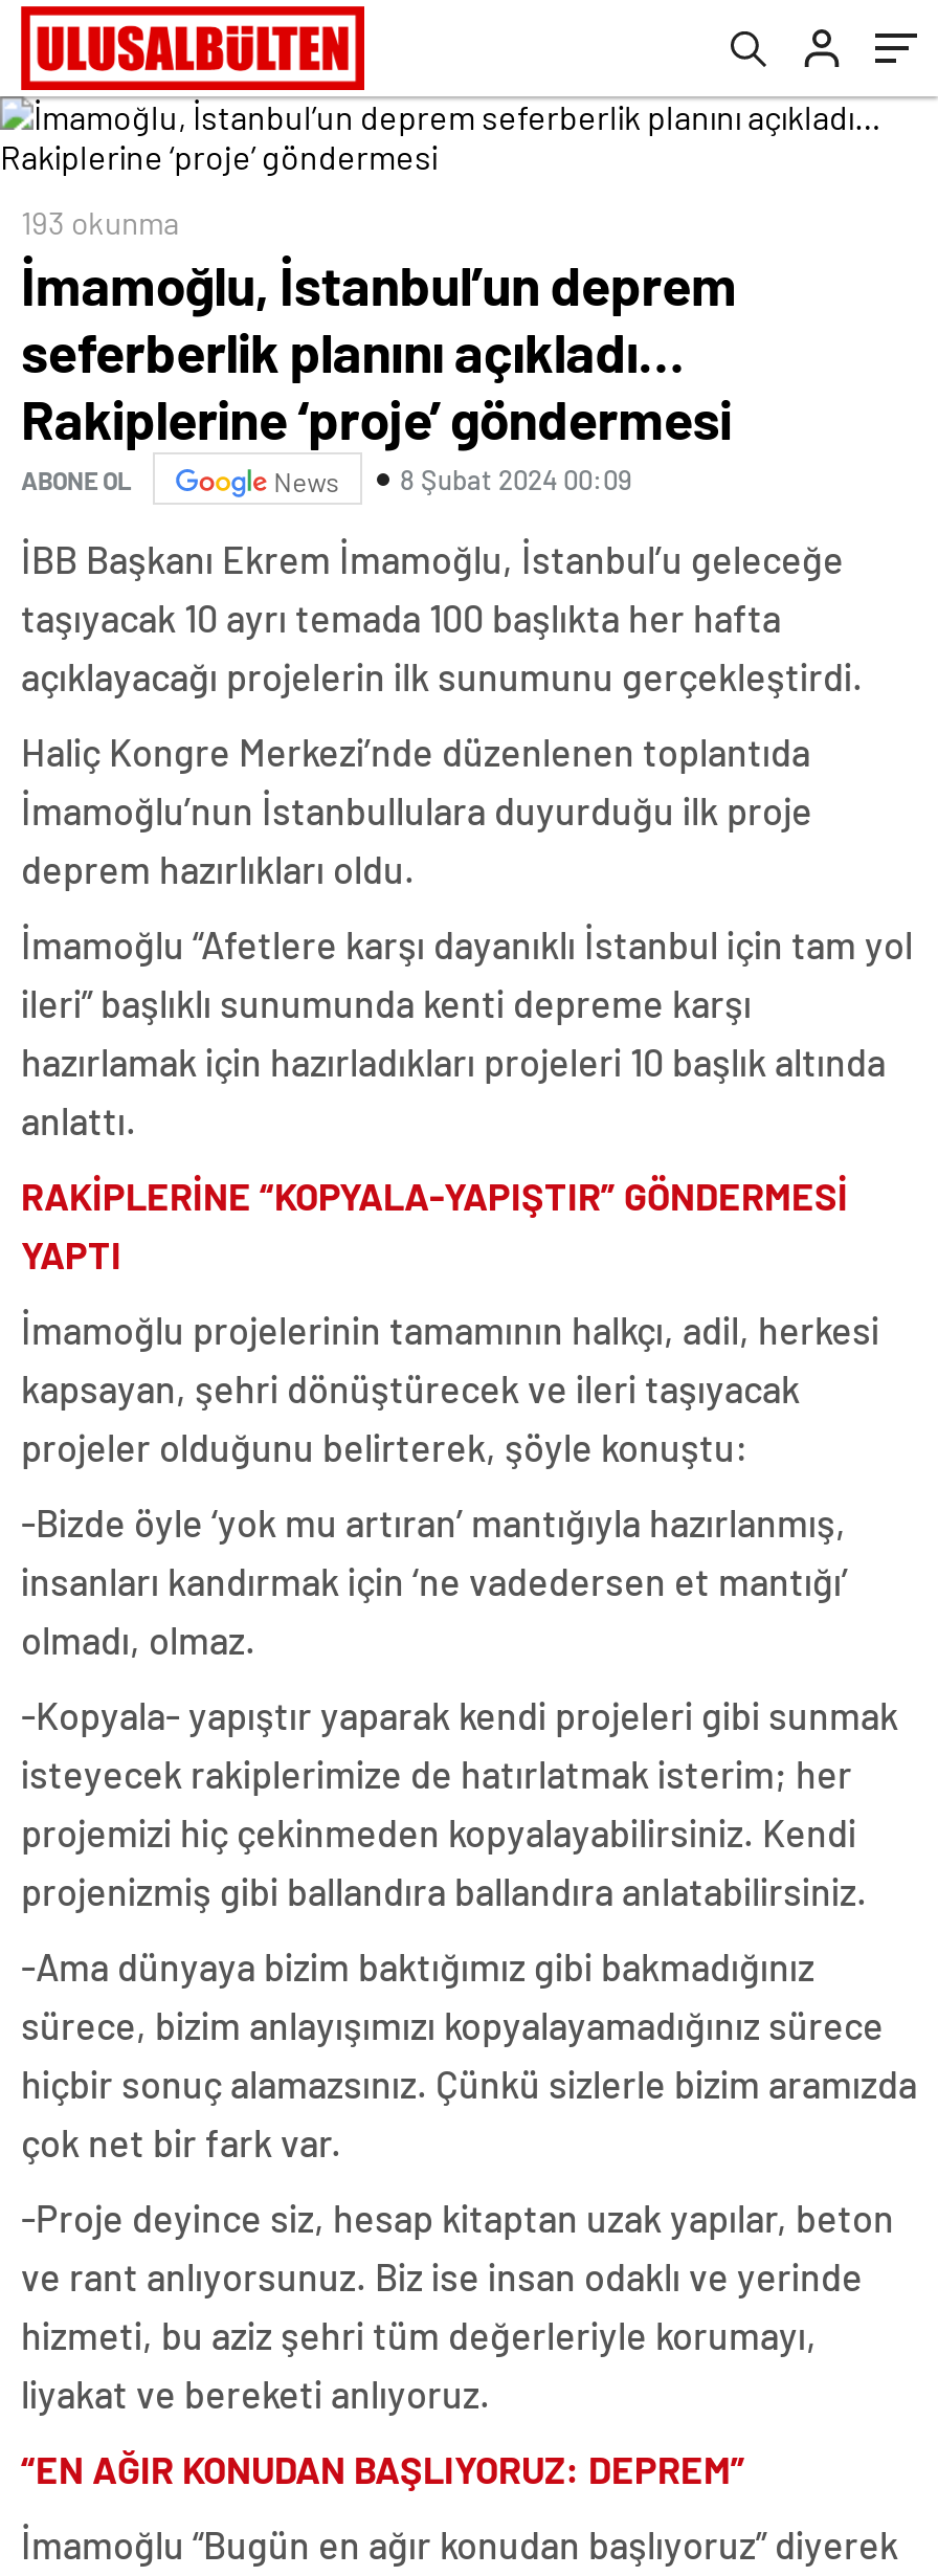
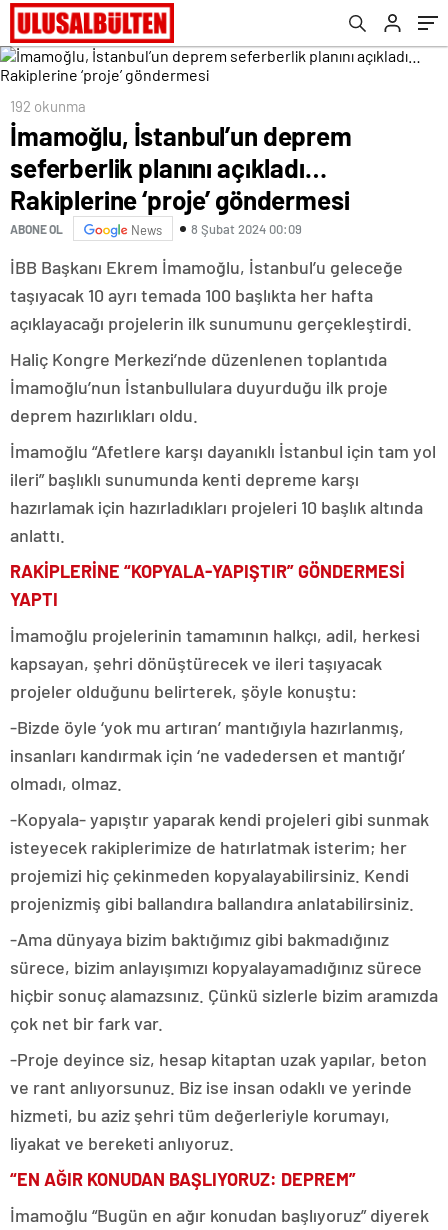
- 193 okunma
+ 192 okunma
